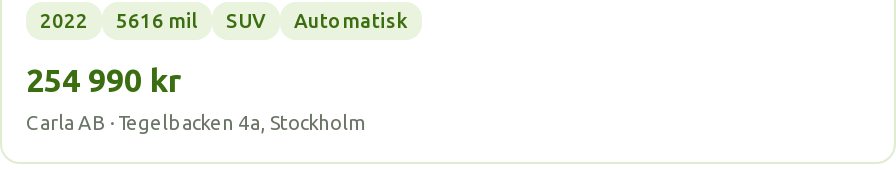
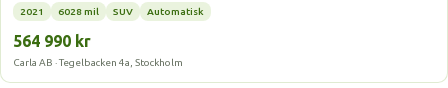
- 2022
- 5616 mil
+ 2021
+ 6028 mil

- 254 990 kr
+ 564 990 kr
